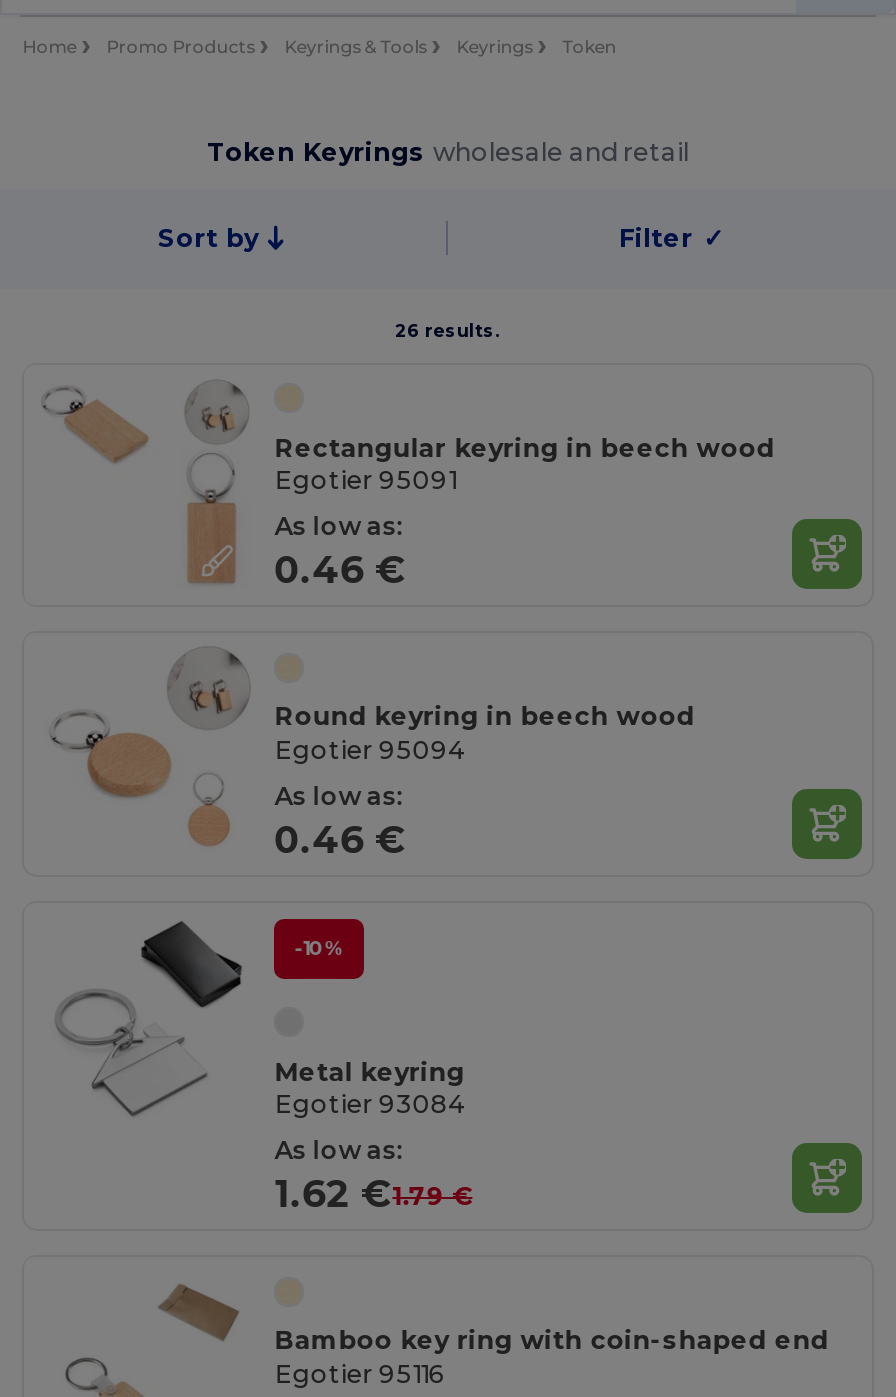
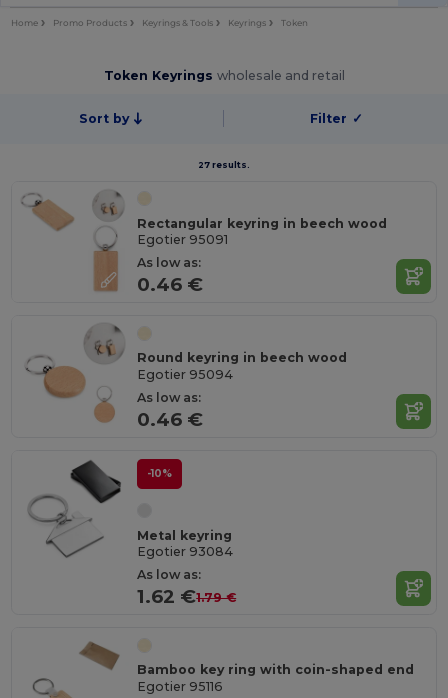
- 26 results.
+ 27 results.
